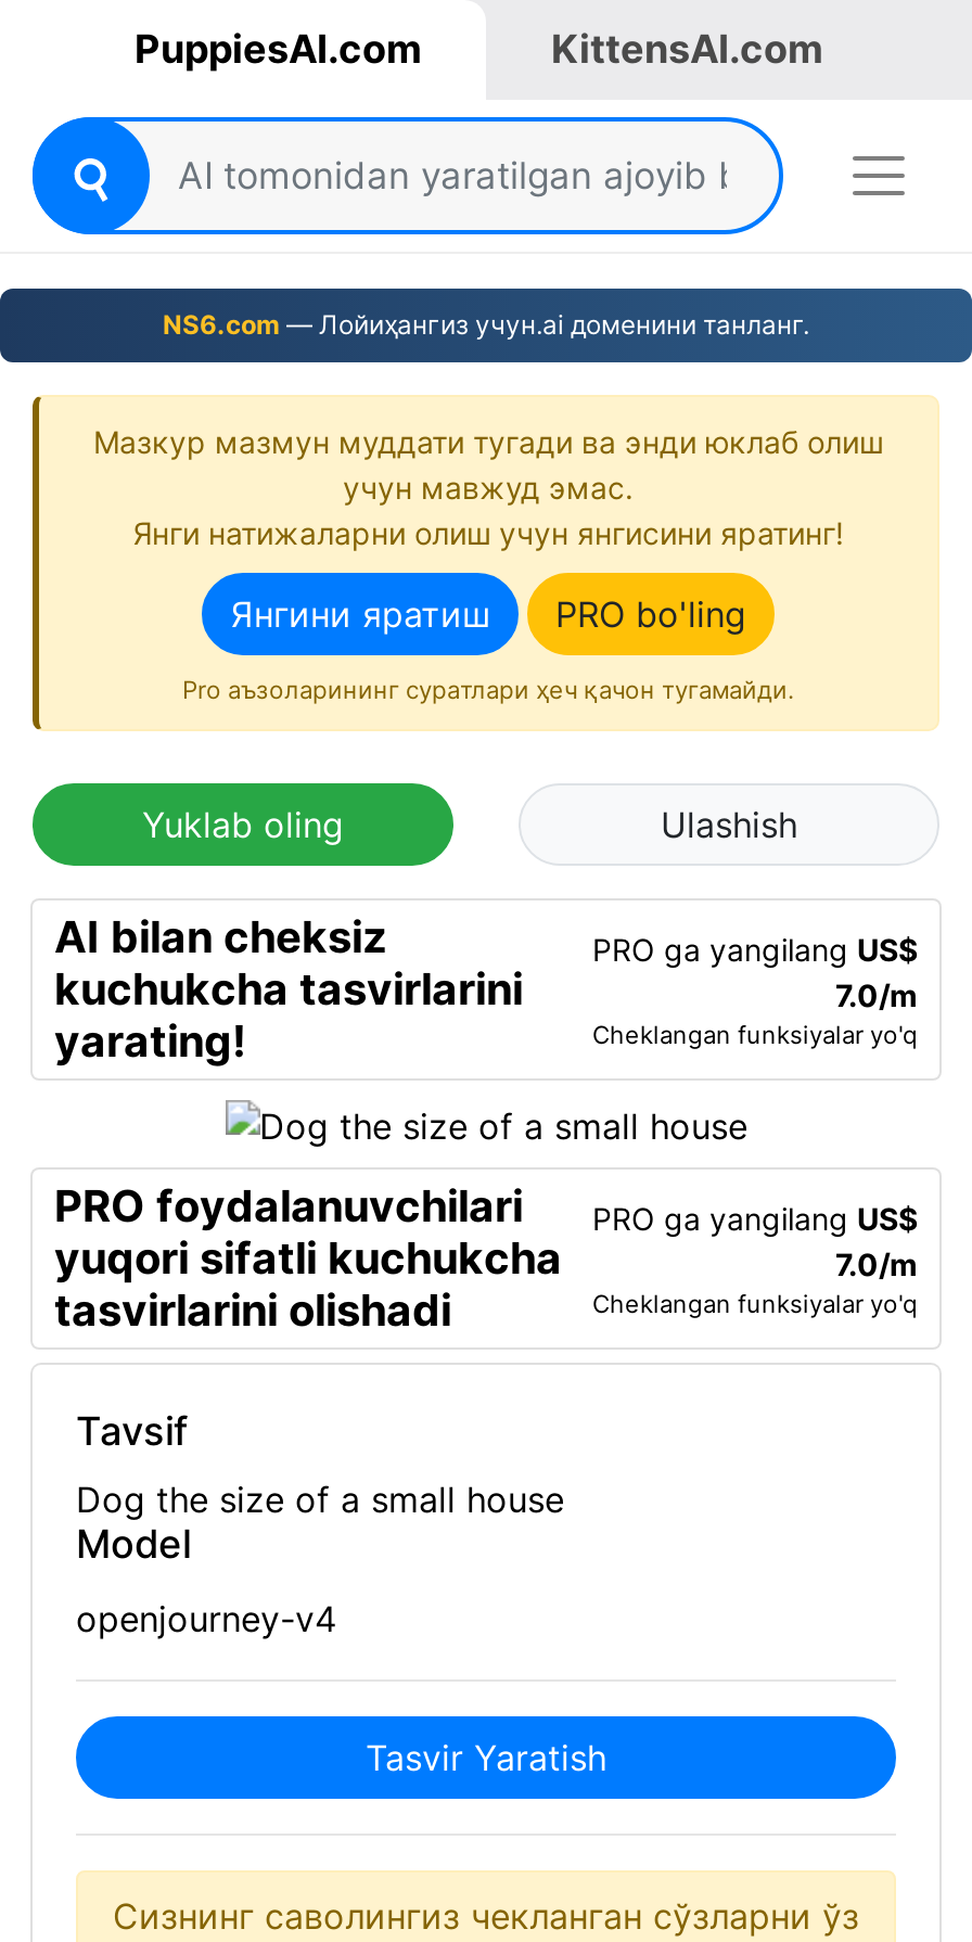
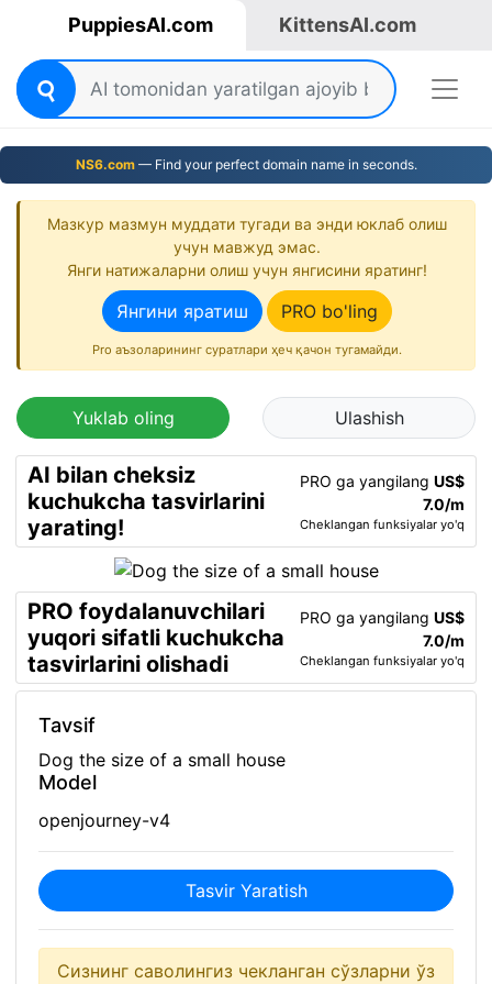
- NS6.com — Лойиҳангиз учун.ai доменини танланг.
+ NS6.com — Find your perfect domain name in seconds.
